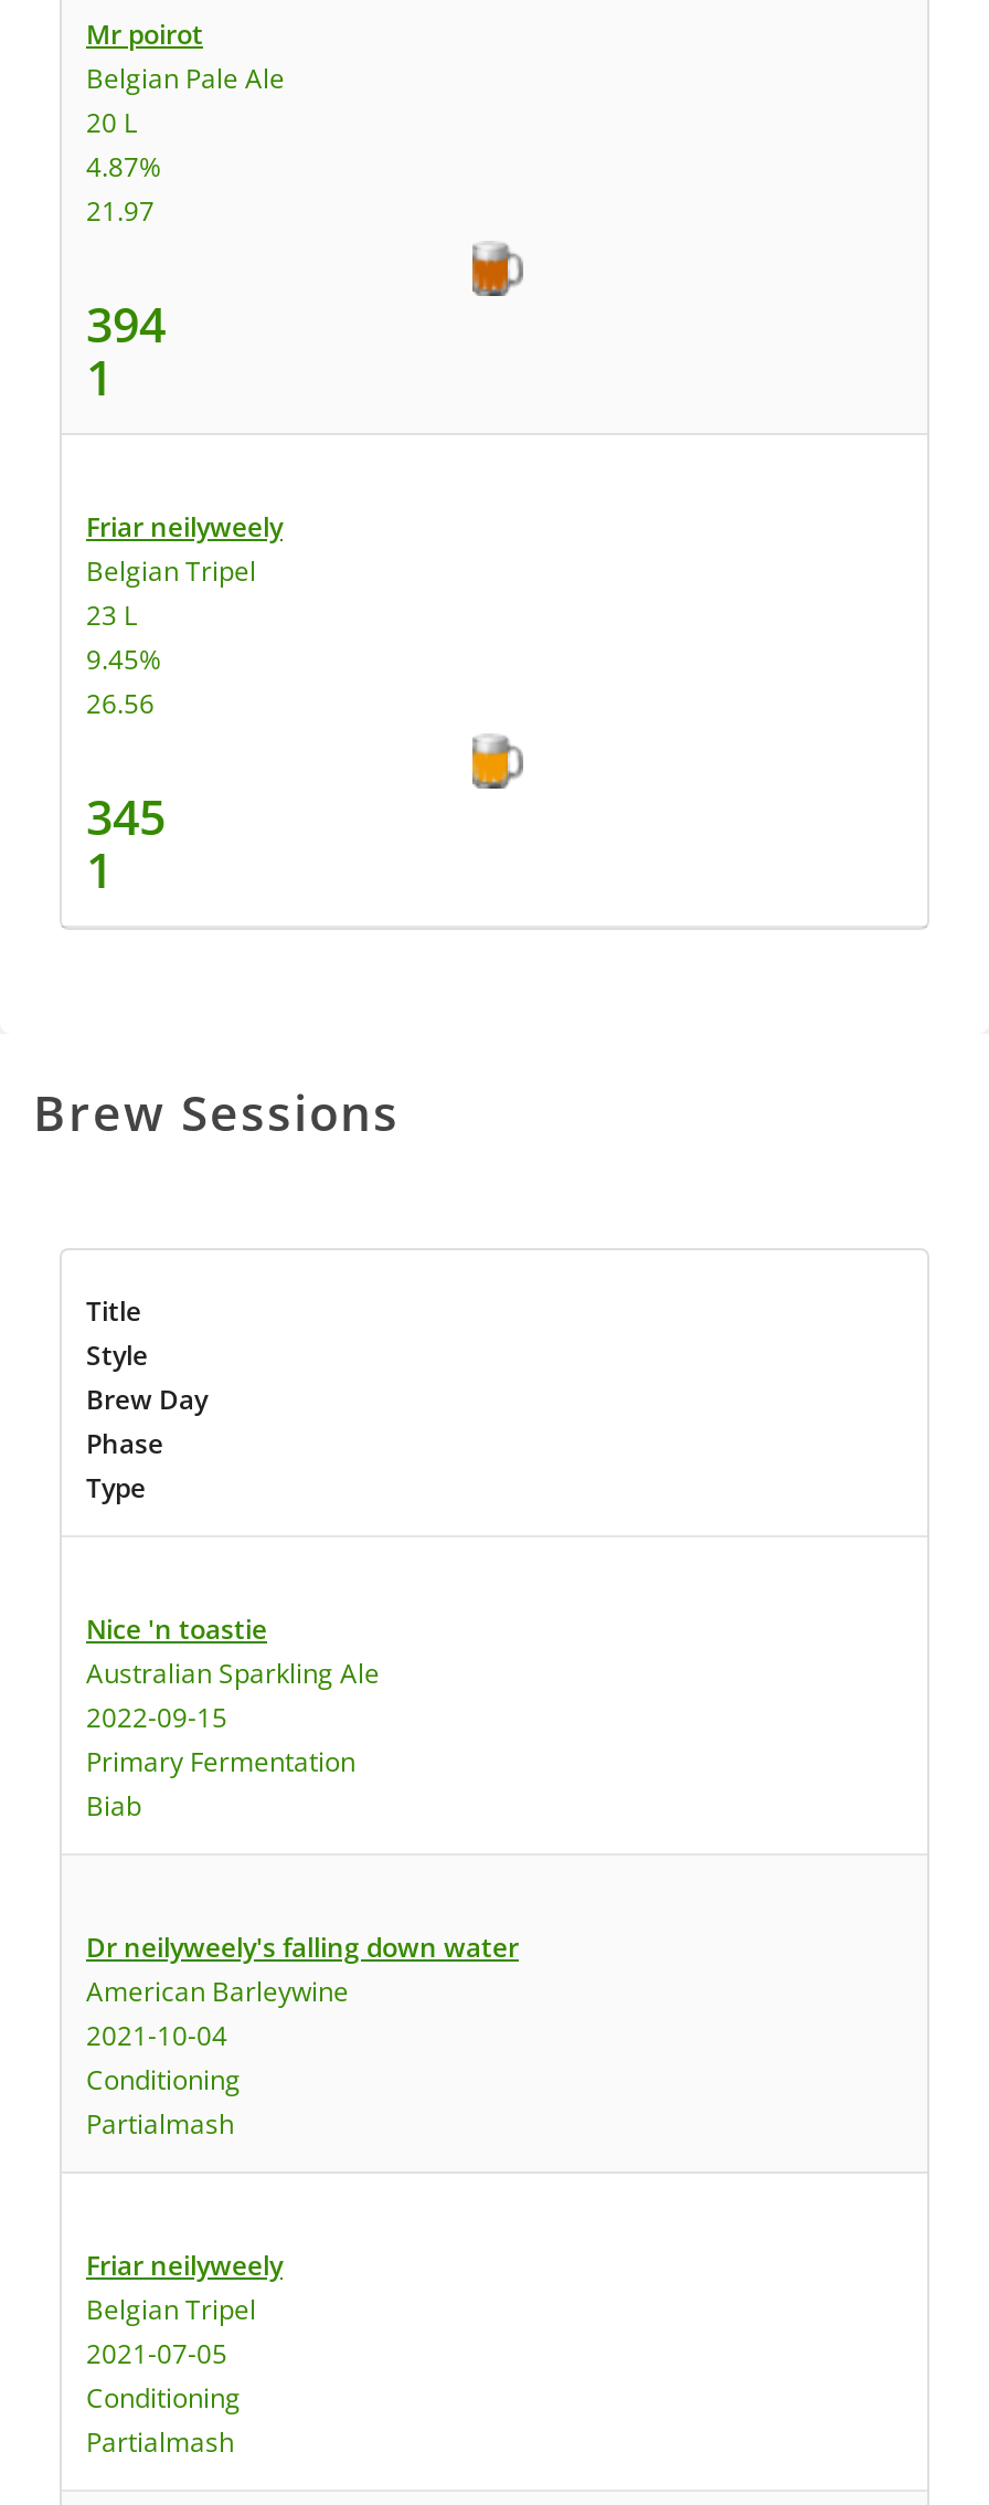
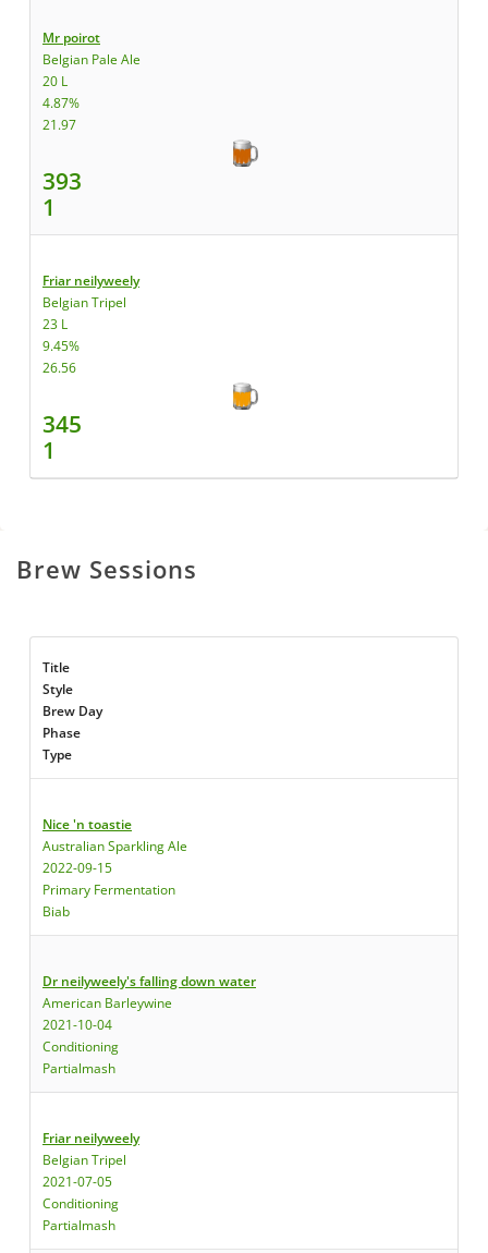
- 394
+ 393
